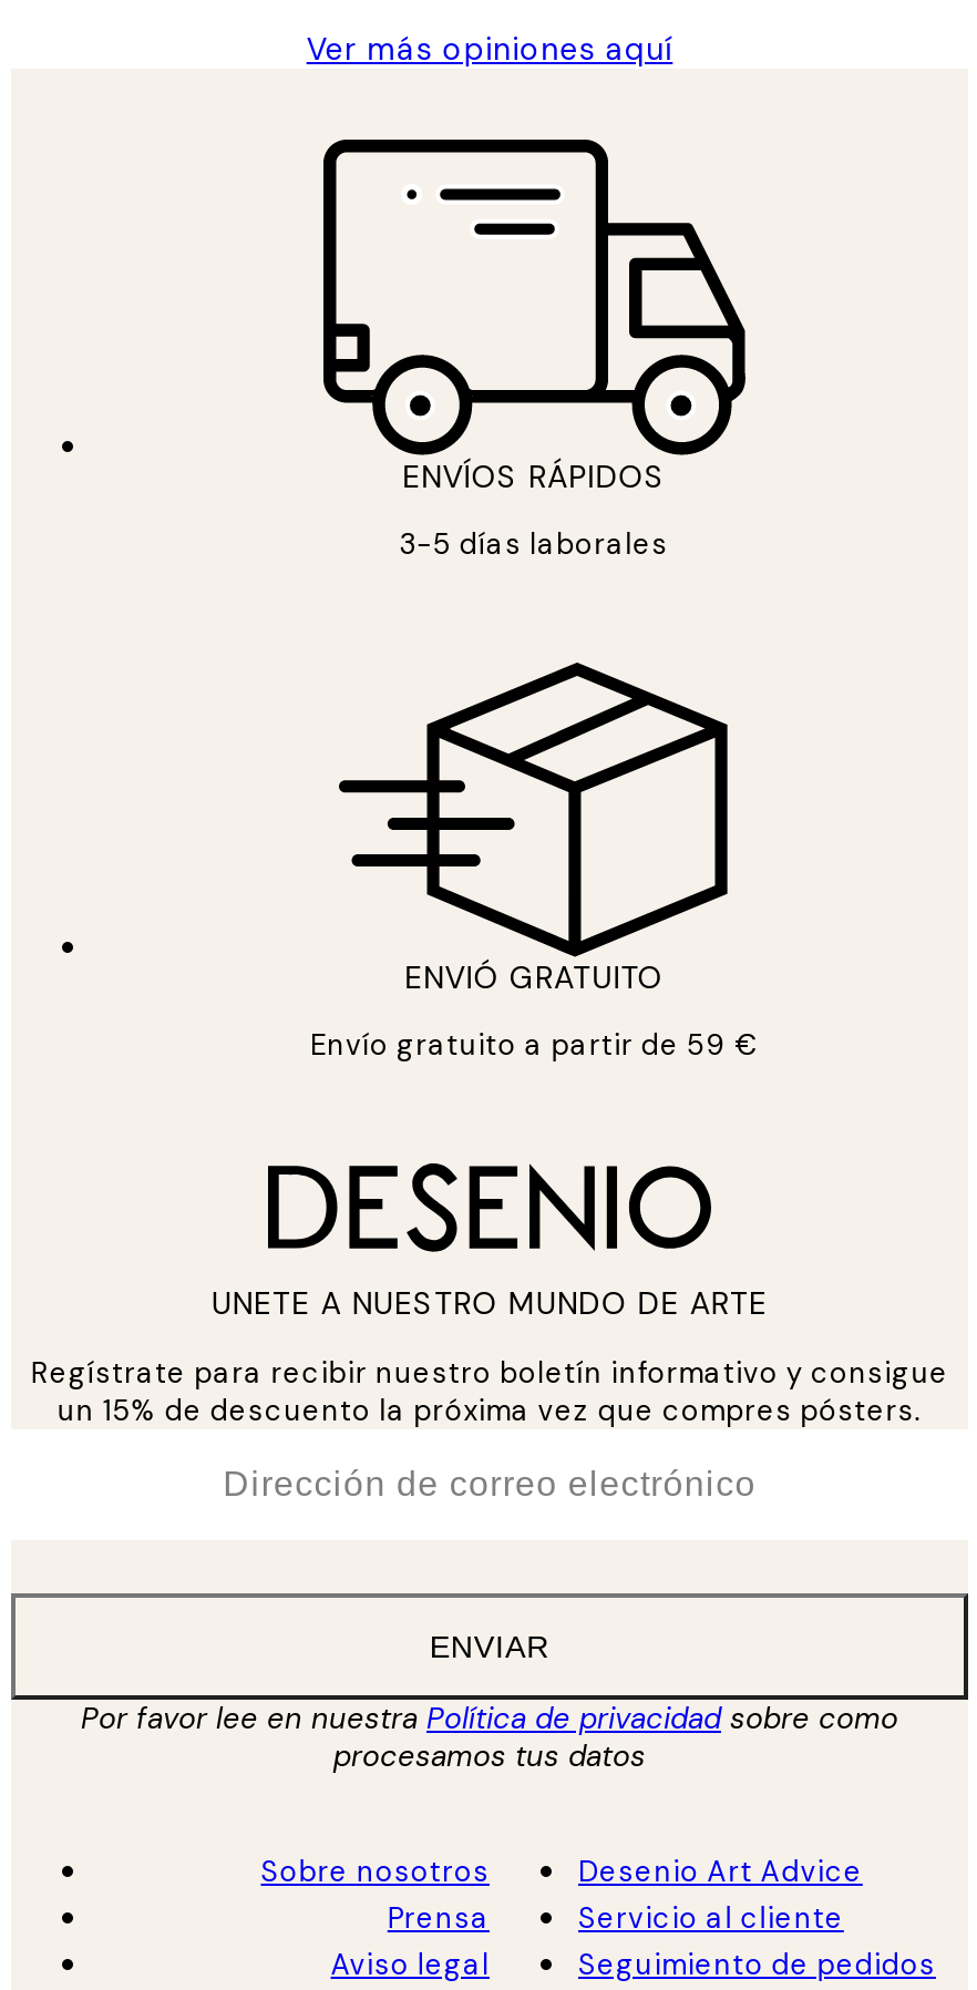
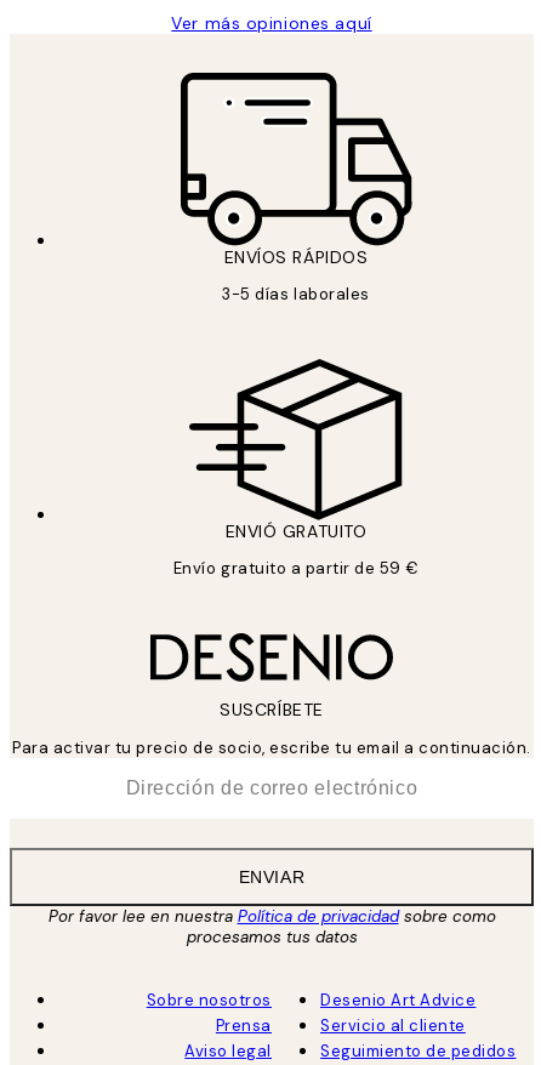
- UNETE A NUESTRO MUNDO DE ARTE
+ SUSCRÍBETE

- Regístrate para recibir nuestro boletín informativo y consigue
- un 15% de descuento la próxima vez que compres pósters.
+ Para activar tu precio de socio, escribe tu email a continuación.
